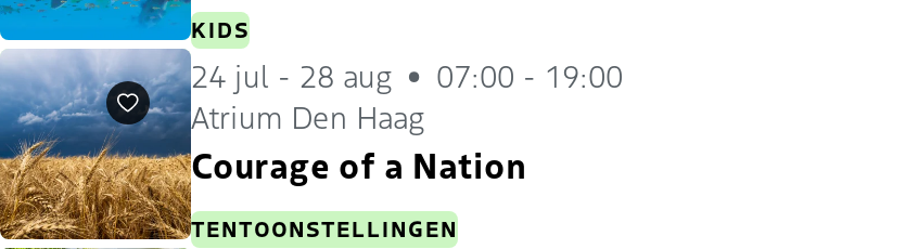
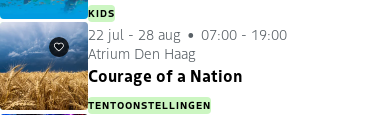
- 24 jul - 28 aug 07:00 - 19:00
+ 22 jul - 28 aug 07:00 - 19:00
